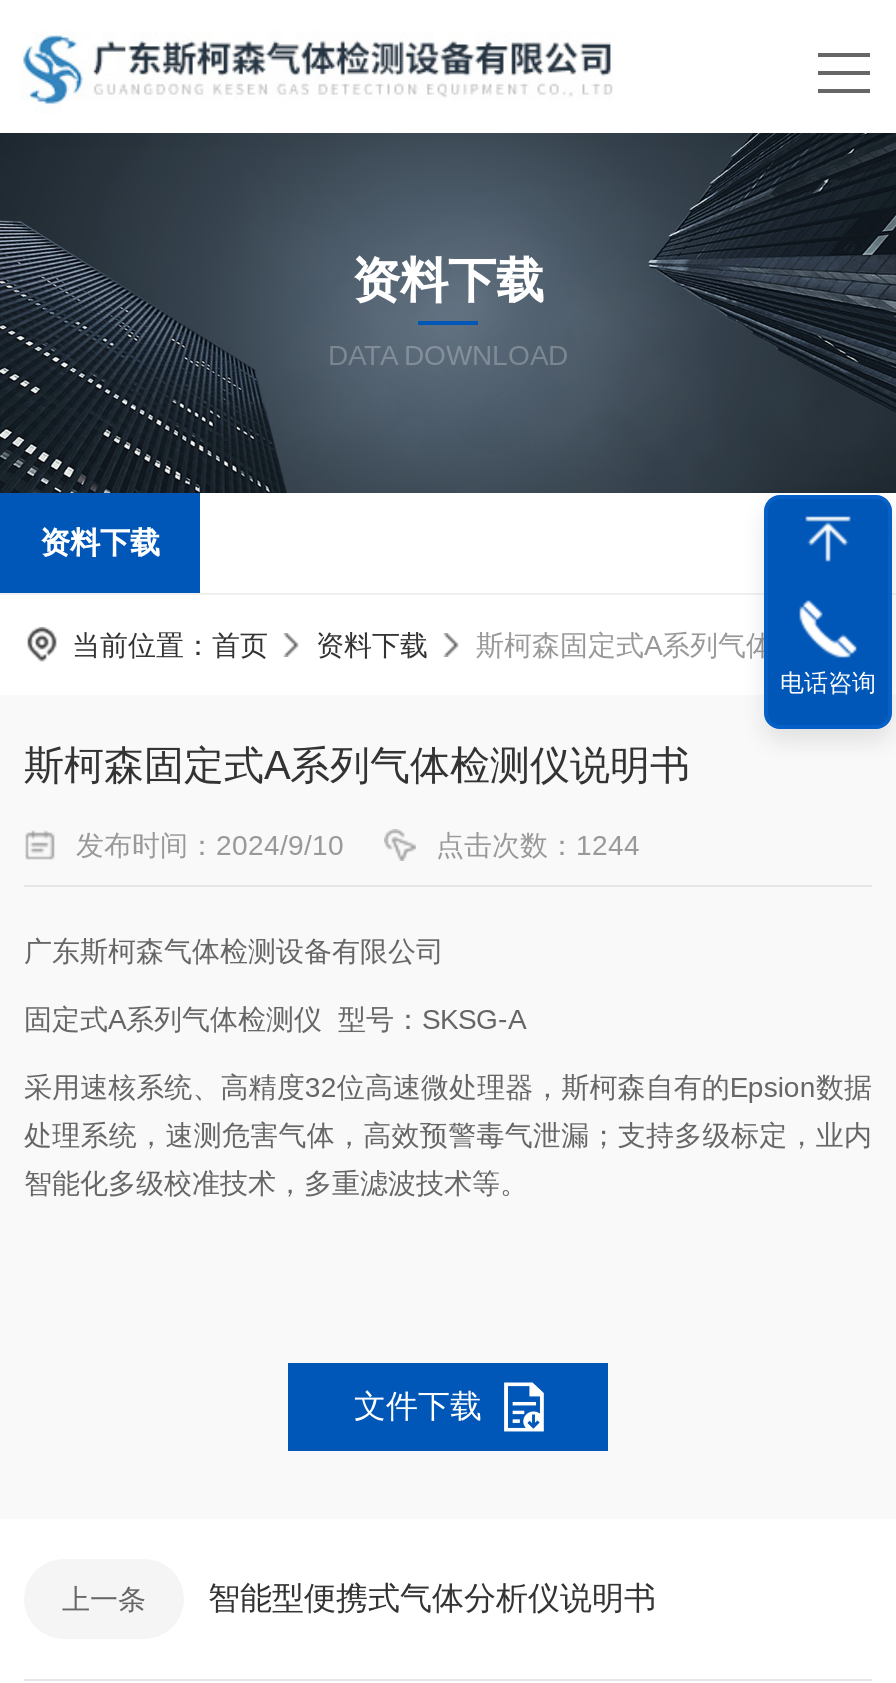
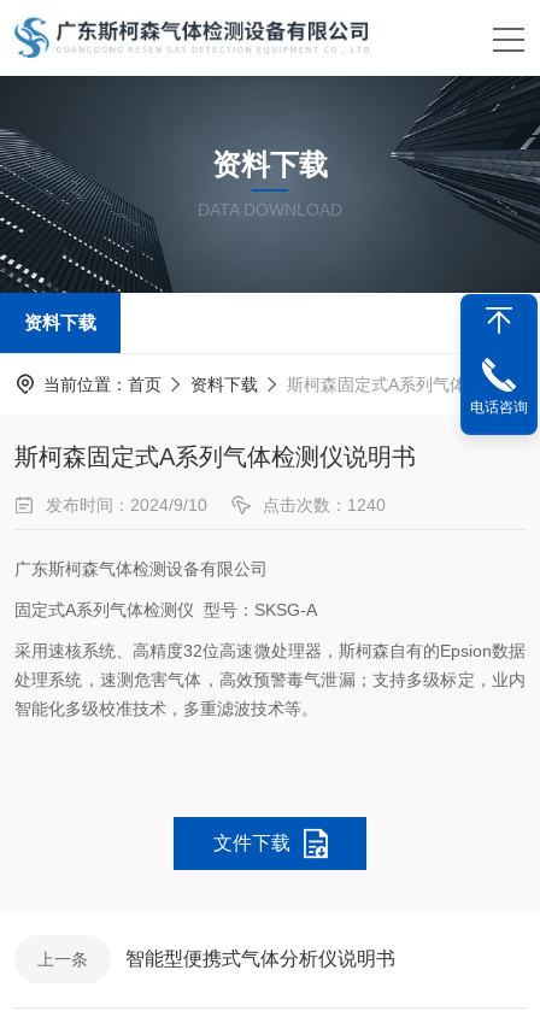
- 点击次数：1244
+ 点击次数：1240
